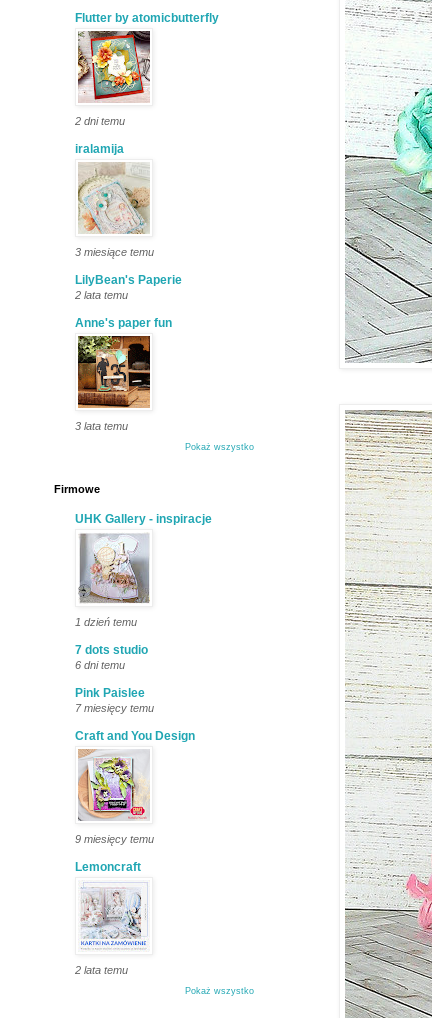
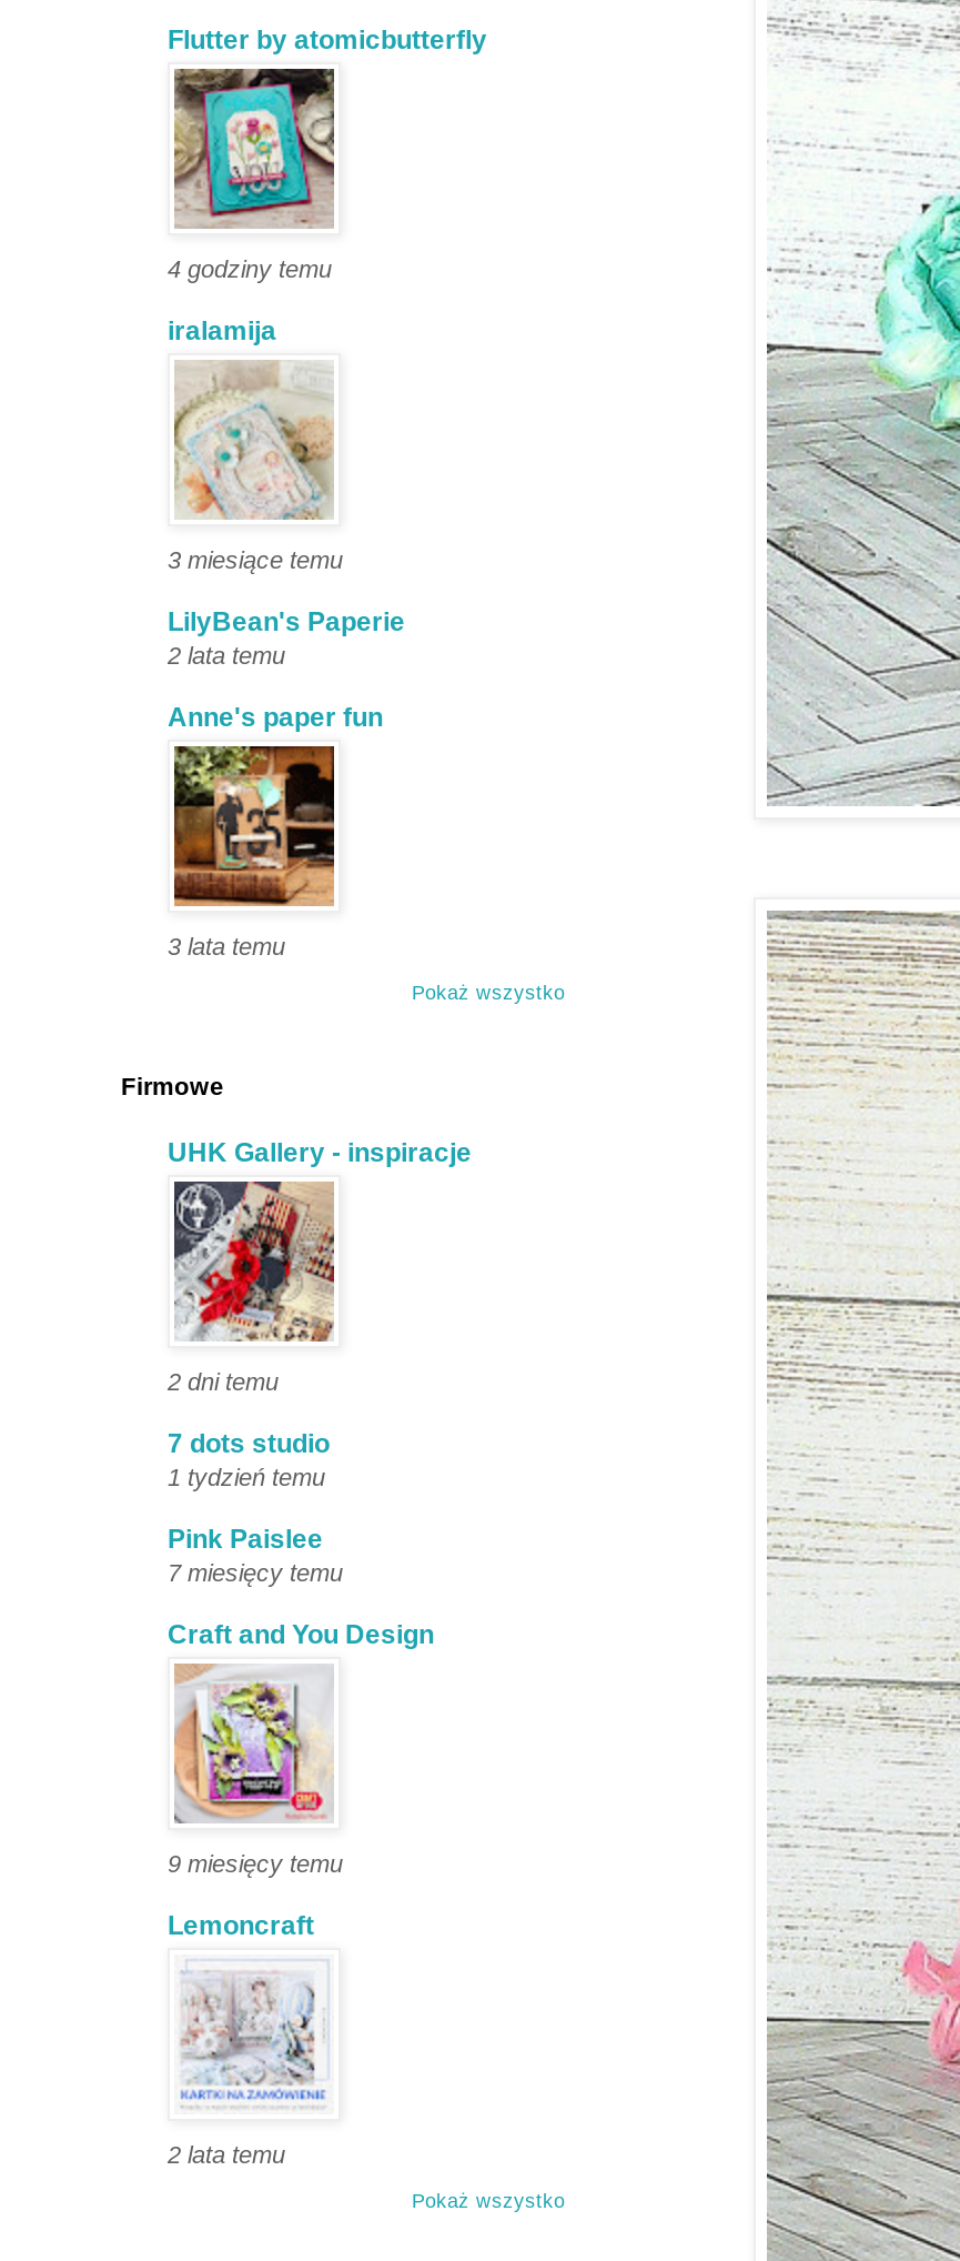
- [image]
- 2 dni temu
+ [image]
+ 4 godziny temu

- [image]
- 1 dzień temu
+ [image]
+ 2 dni temu

- 6 dni temu
+ 1 tydzień temu
